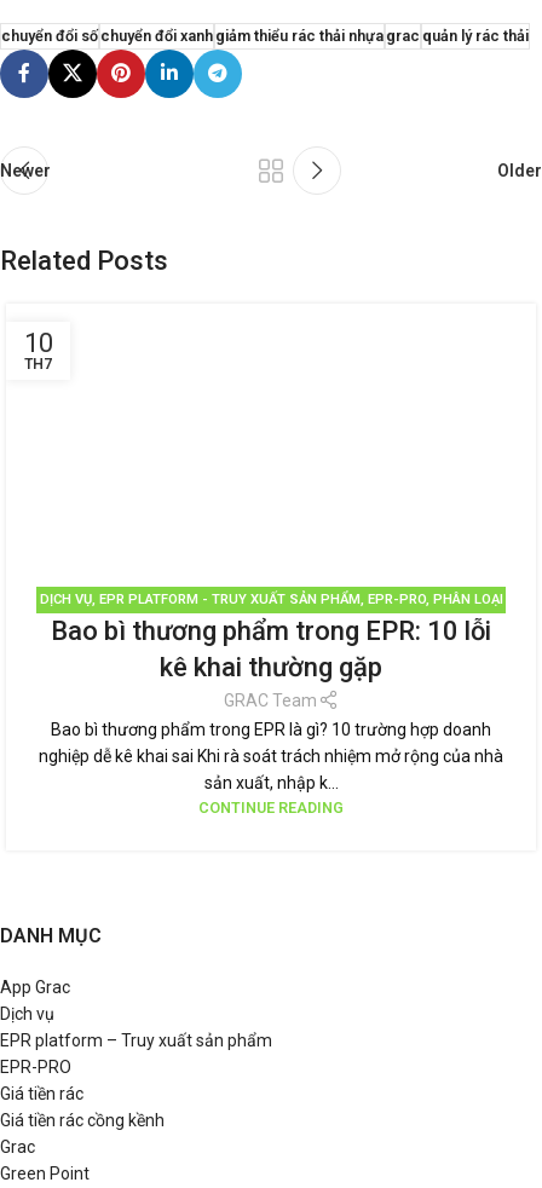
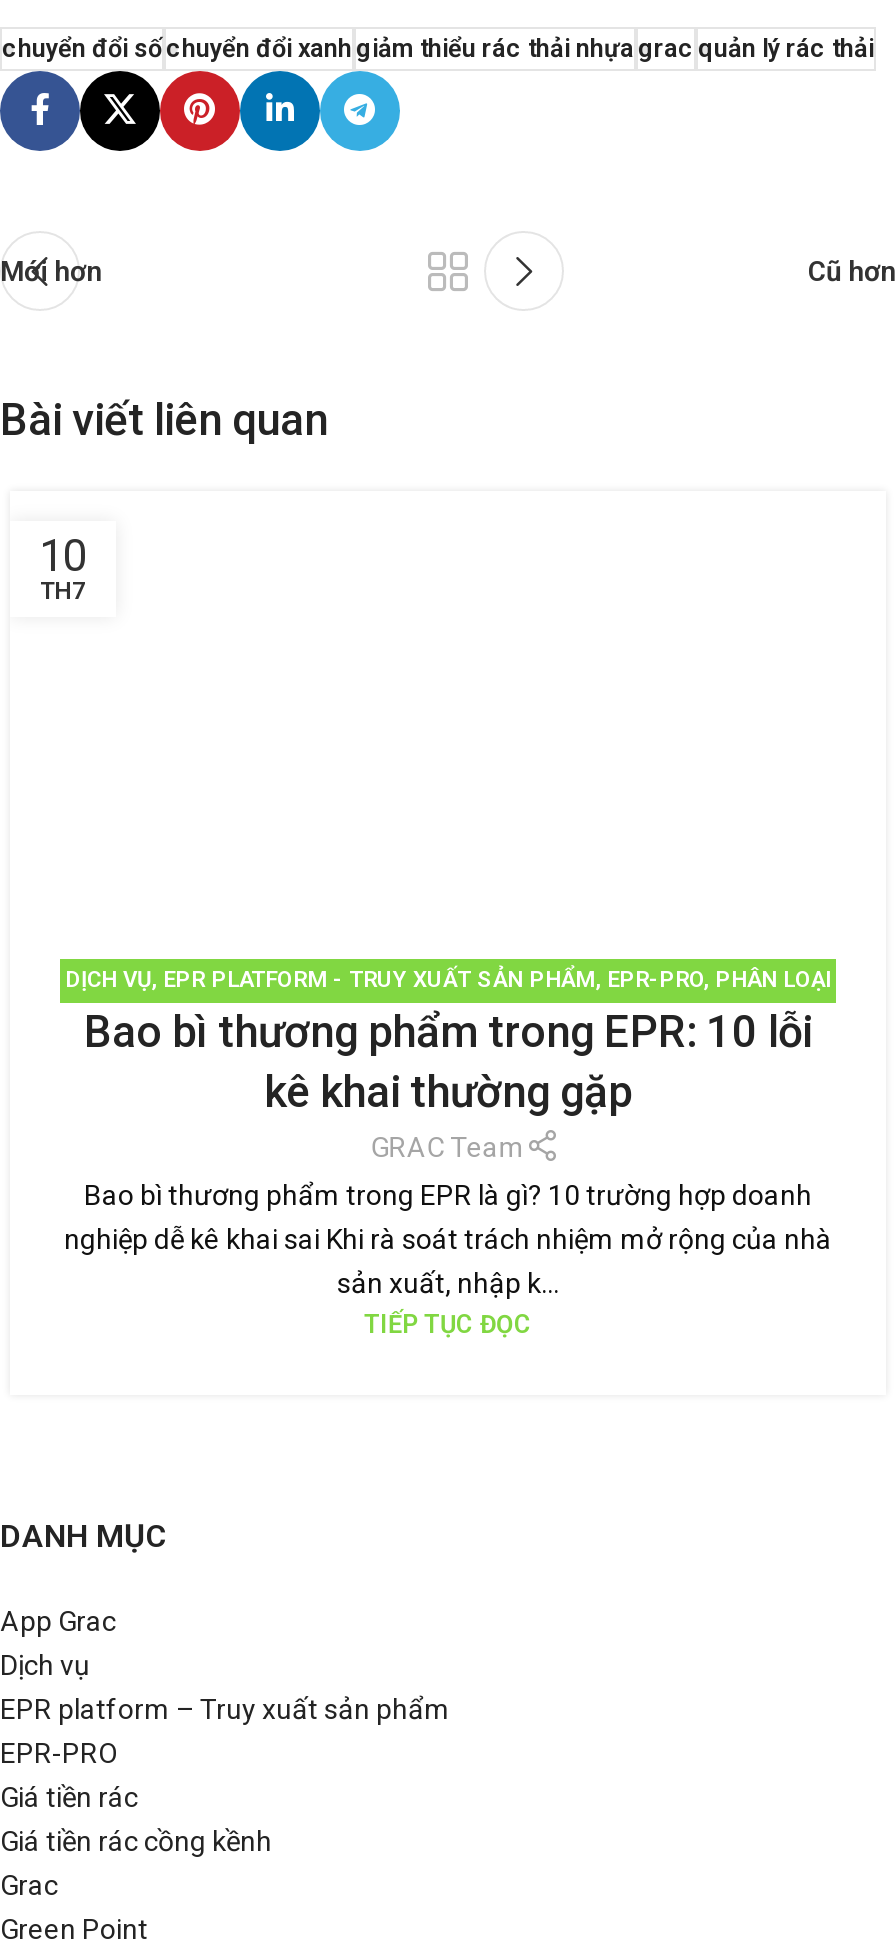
- Newer
- Older
+ Mới hơn
+ Cũ hơn

- Related Posts
+ Bài viết liên quan

- CONTINUE READING
+ TIẾP TỤC ĐỌC
